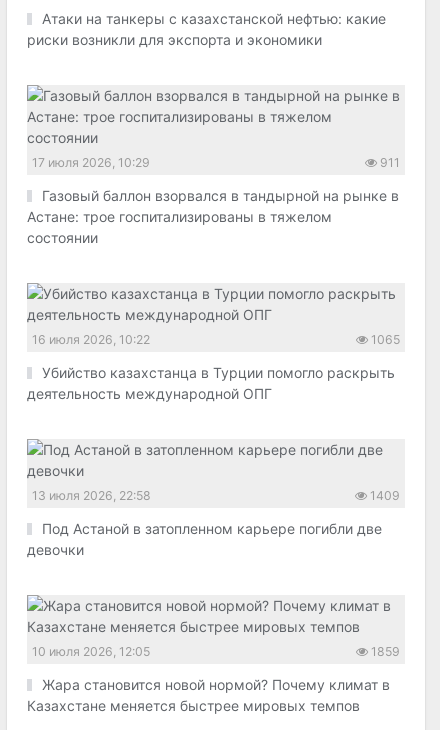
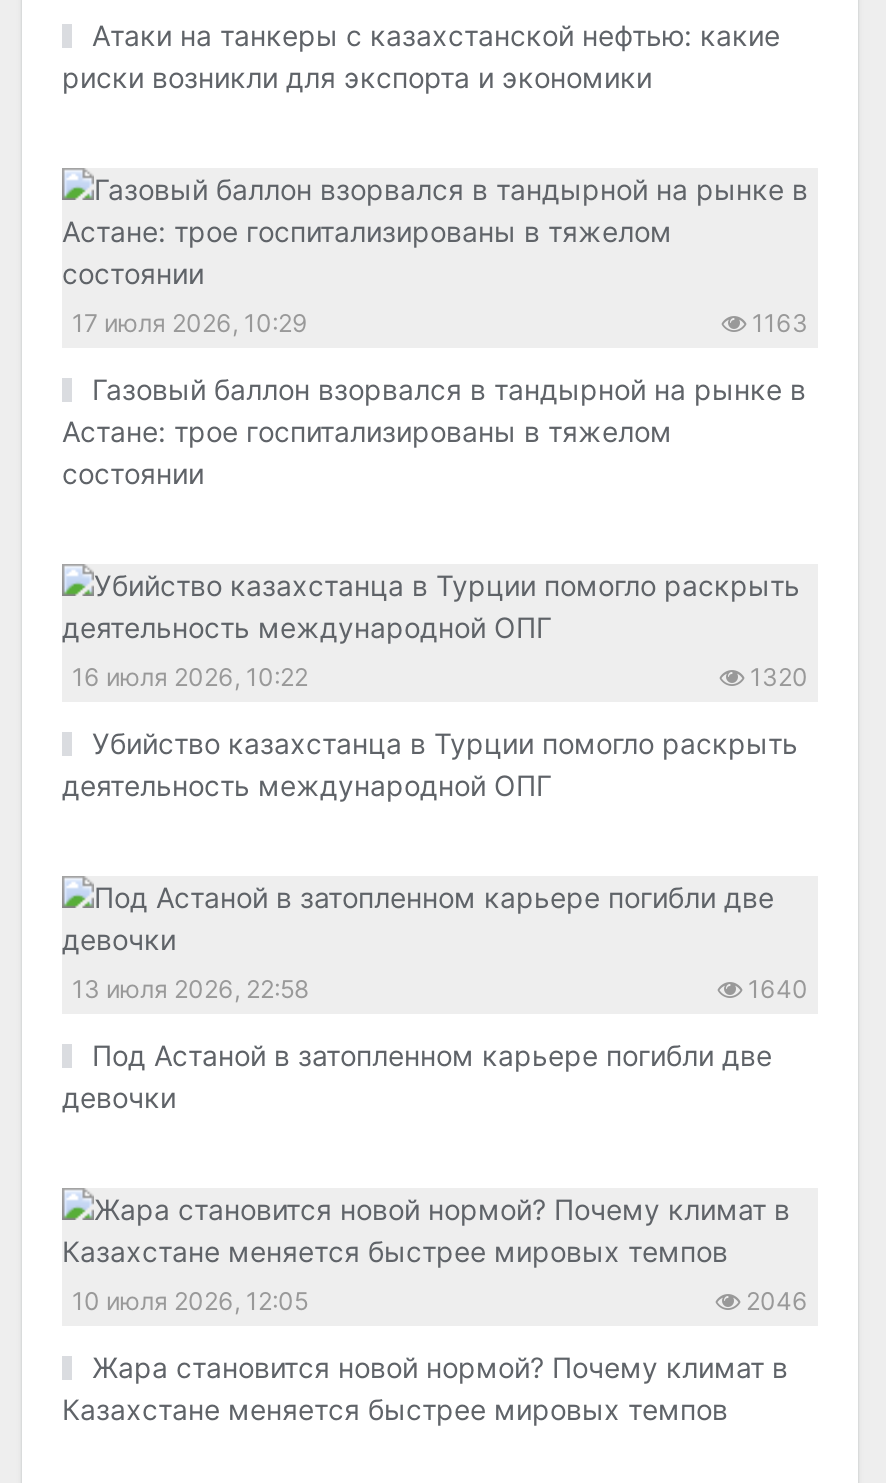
- 911
+ 1163

- 1065
+ 1320

- 1409
+ 1640

- 1859
+ 2046
